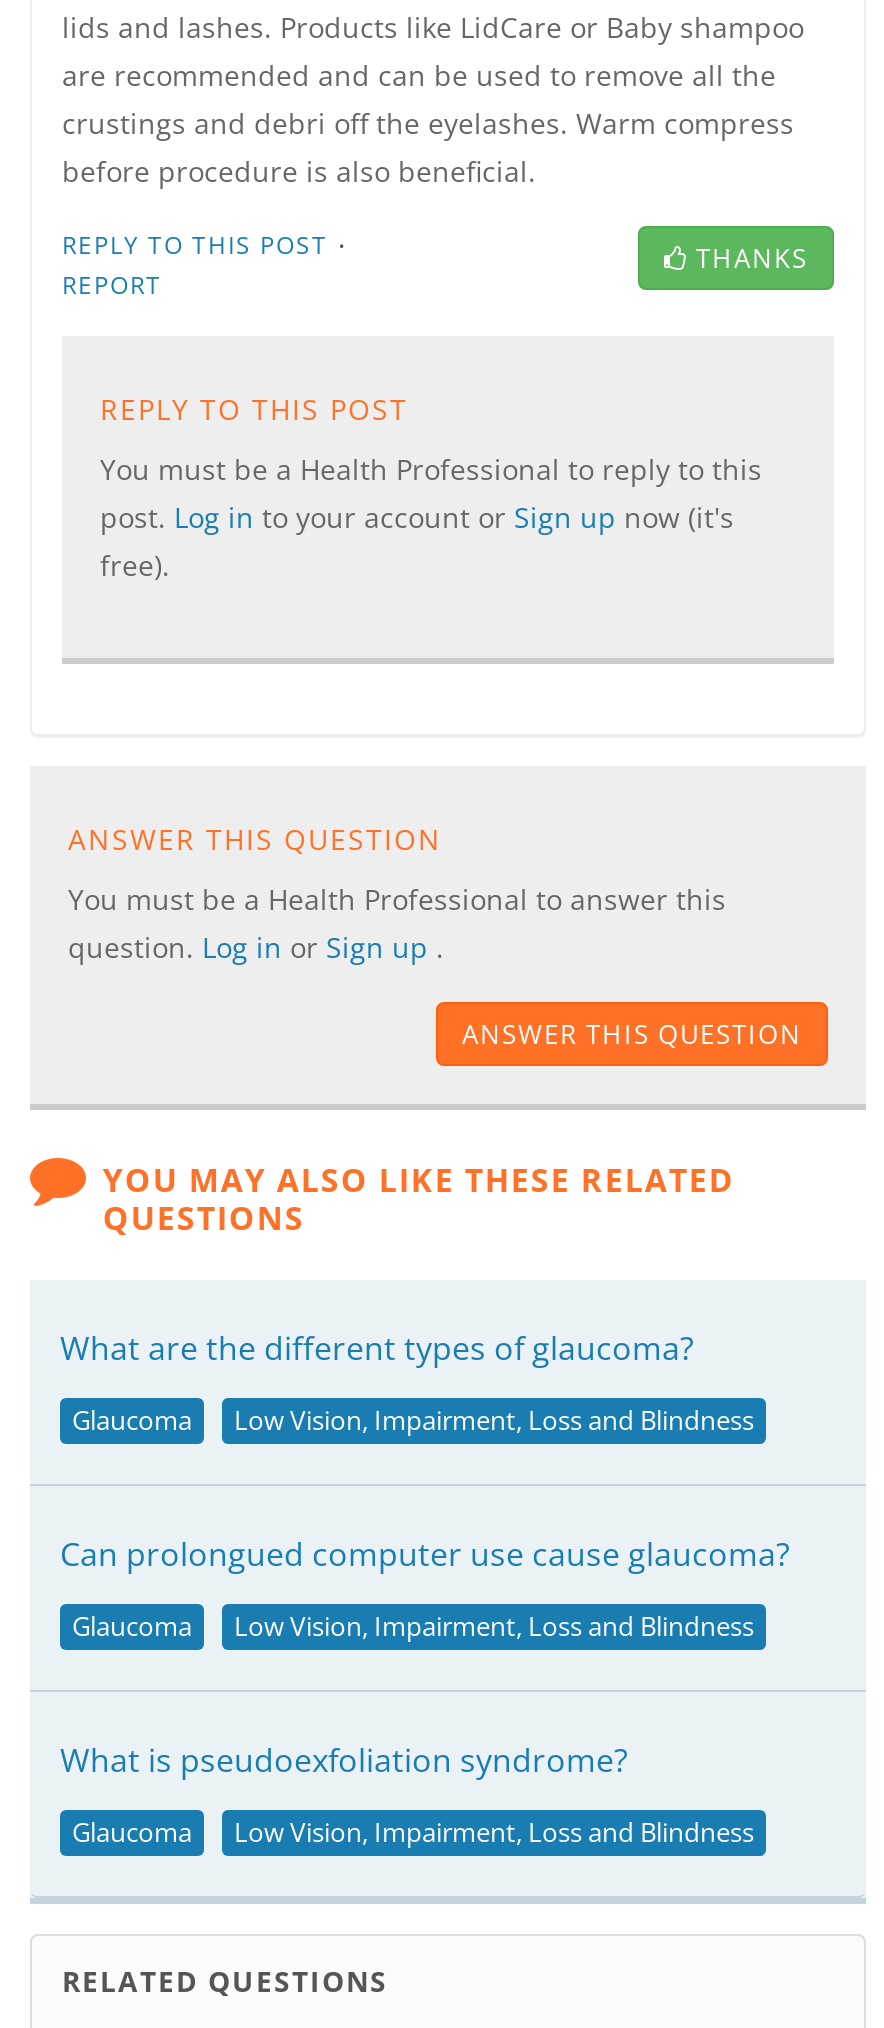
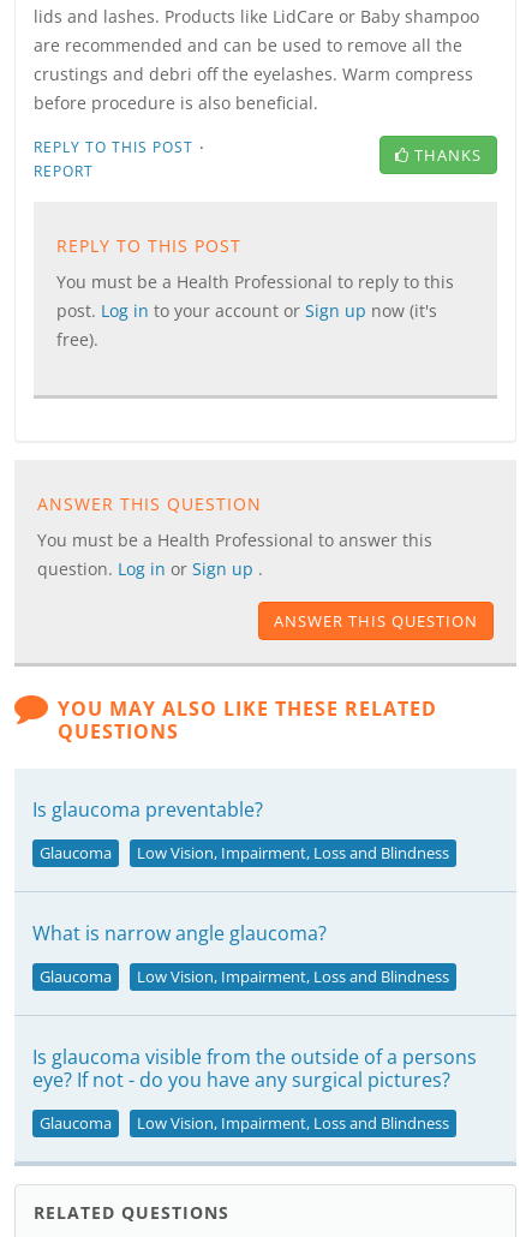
- What are the different types of glaucoma?
+ Is glaucoma preventable?

- Can prolongued computer use cause glaucoma?
+ What is narrow angle glaucoma?

- What is pseudoexfoliation syndrome?
+ Is glaucoma visible from the outside of a persons
+ eye? If not - do you have any surgical pictures?
